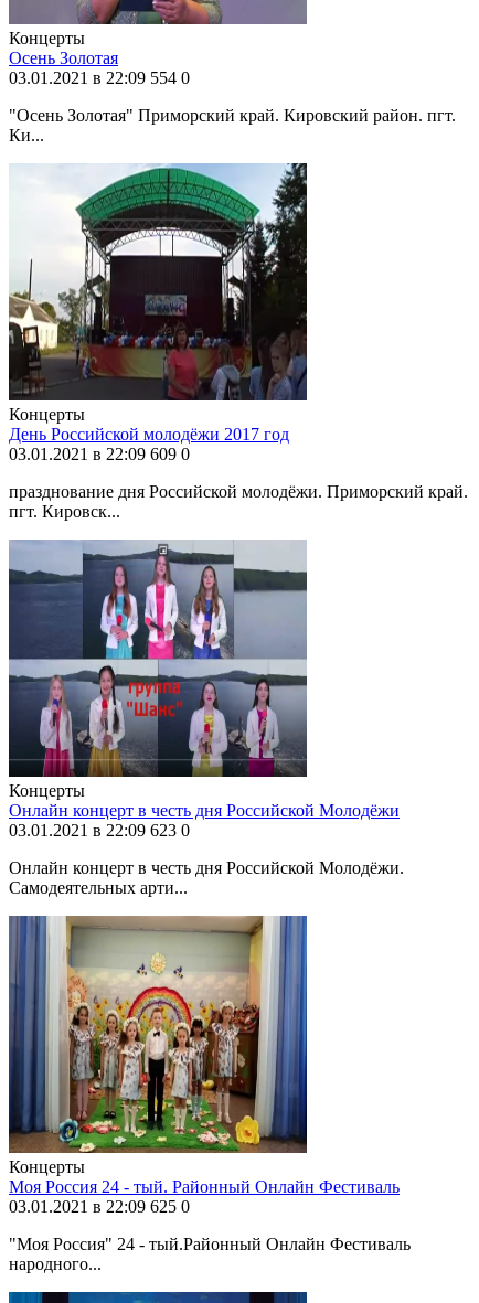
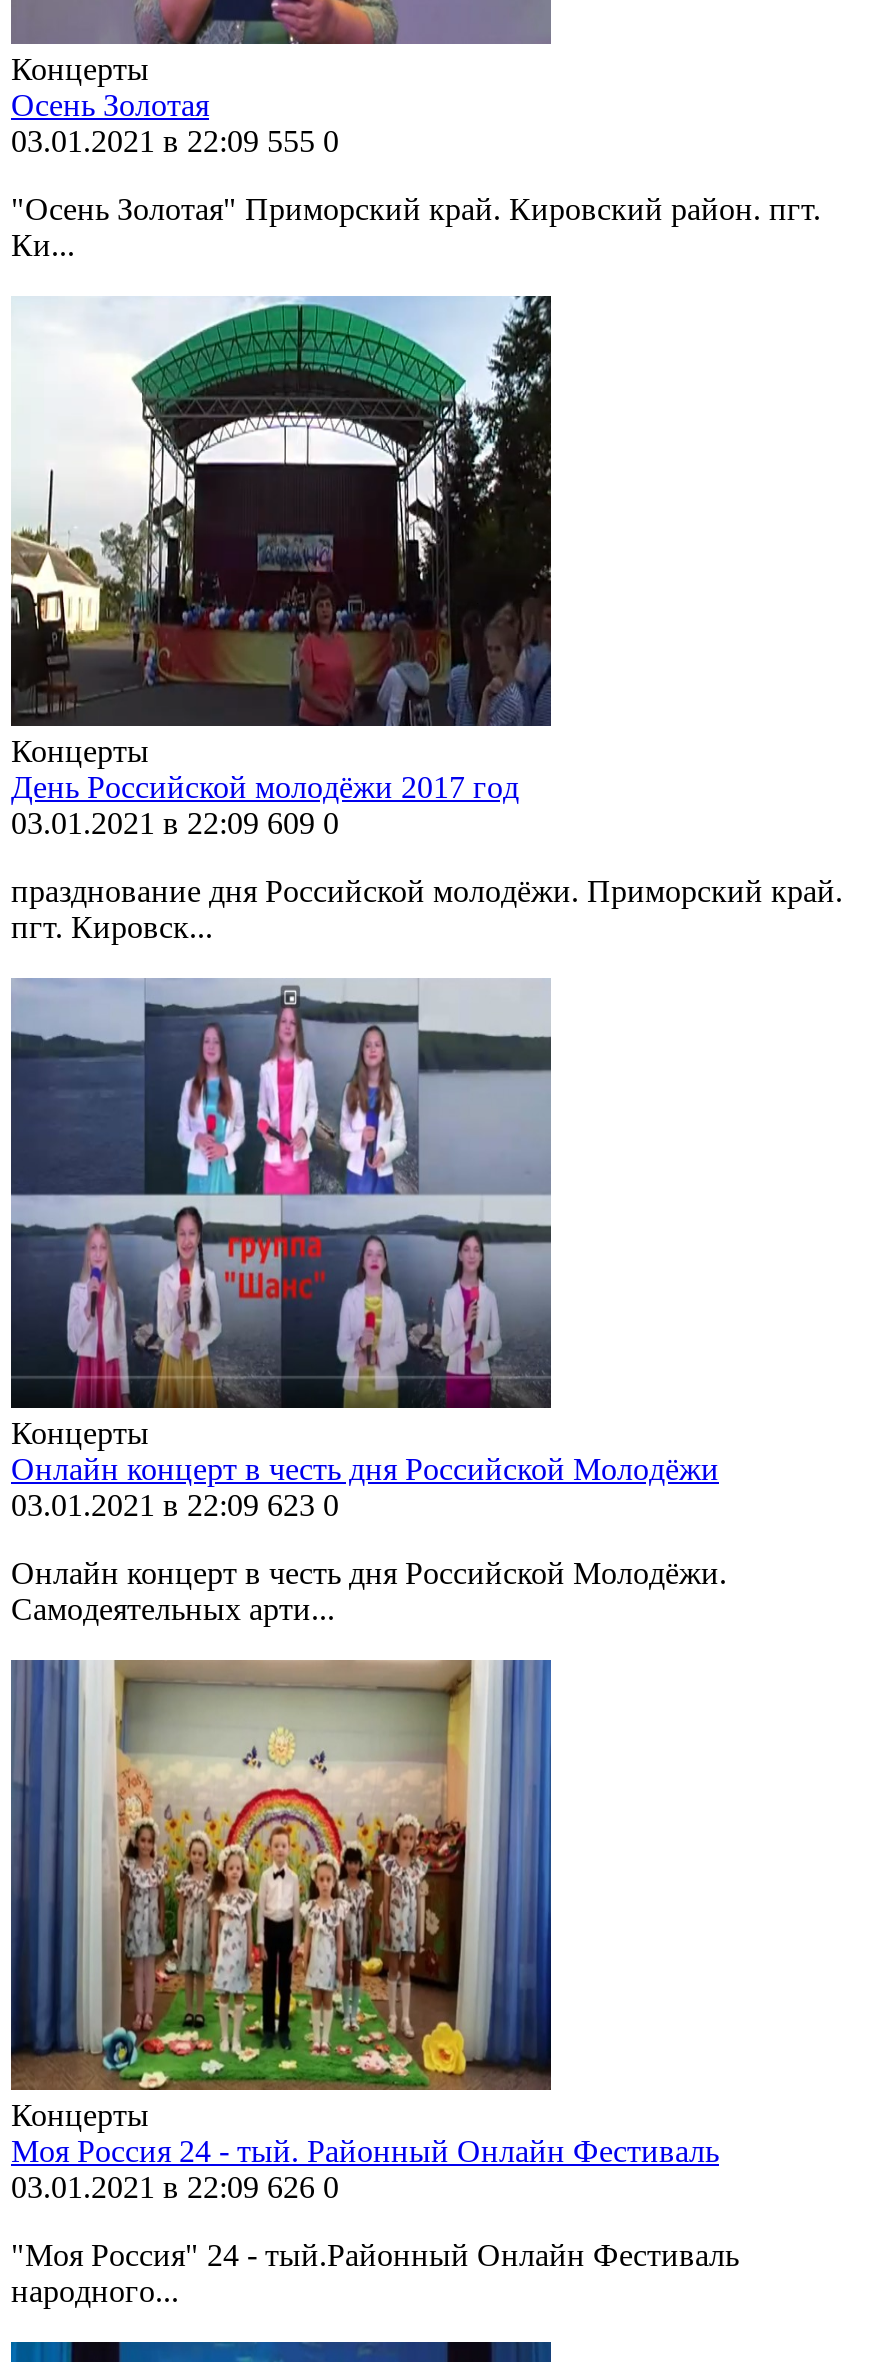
- 03.01.2021 в 22:09 554 0
+ 03.01.2021 в 22:09 555 0

- 03.01.2021 в 22:09 625 0
+ 03.01.2021 в 22:09 626 0
